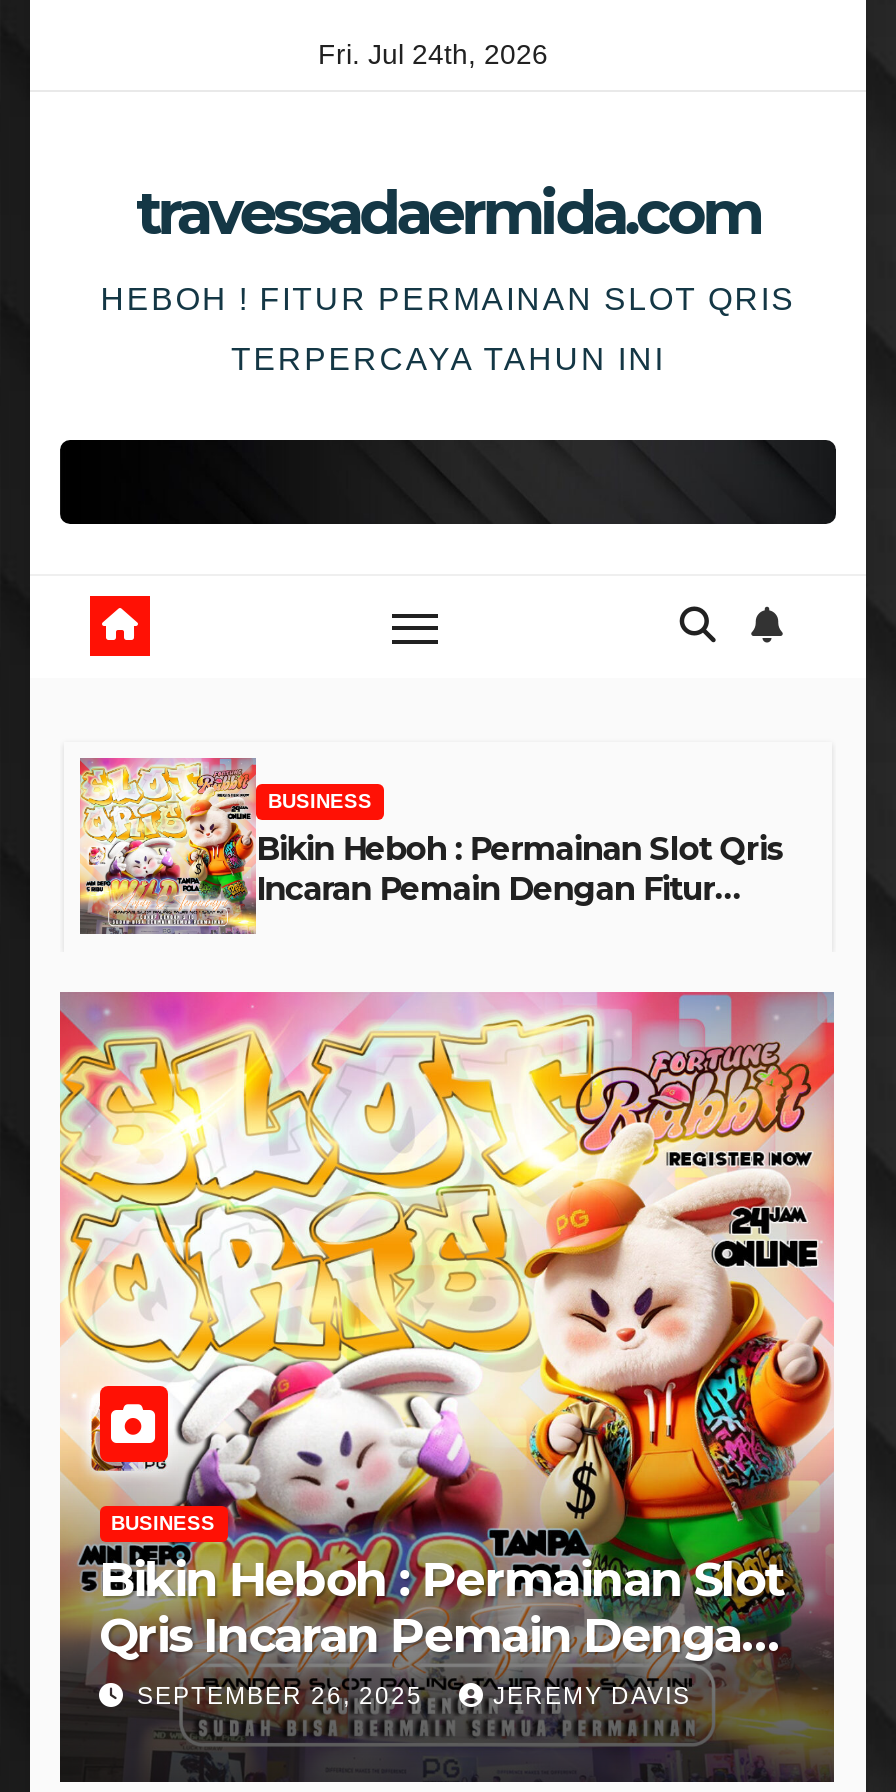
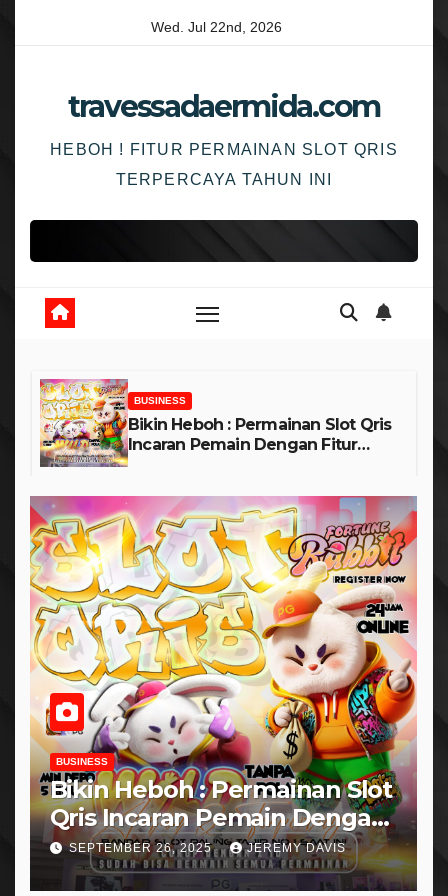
- Fri. Jul 24th, 2026
+ Wed. Jul 22nd, 2026
